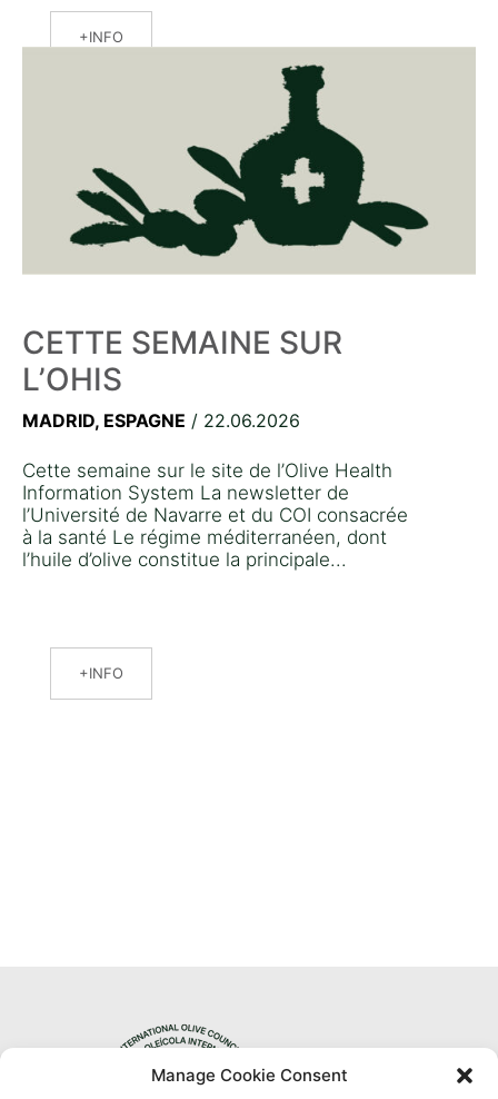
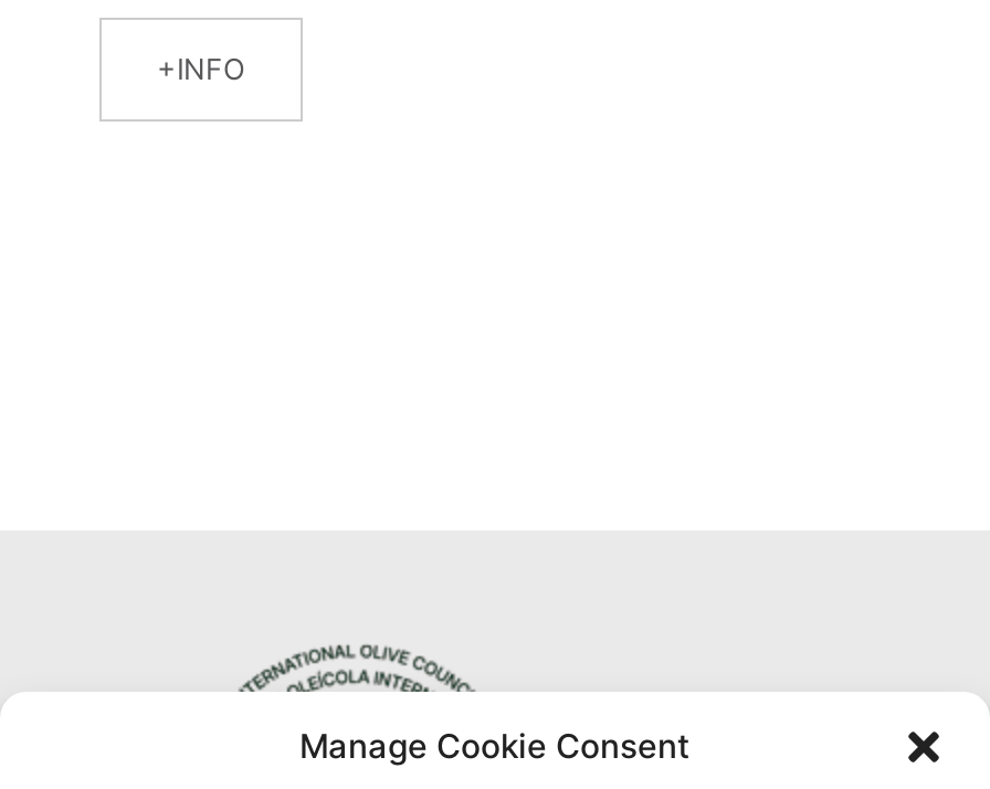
- [image]

- CETTE SEMAINE SUR
- L’OHIS
- MADRID, ESPAGNE / 22.06.2026
- Cette semaine sur le site de l’Olive Health
- Information System La newsletter de
- l’Université de Navarre et du COI consacrée
- à la santé Le régime méditerranéen, dont
- l’huile d’olive constitue la principale...

- INFO
